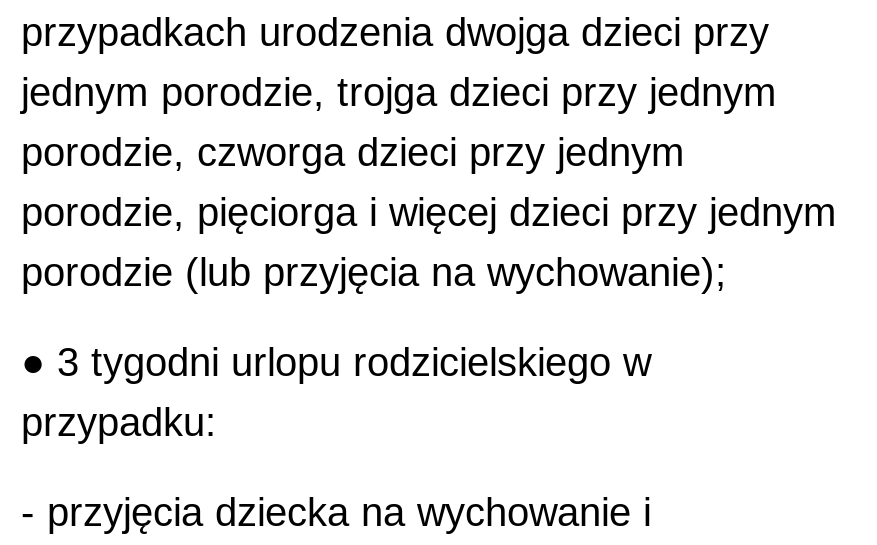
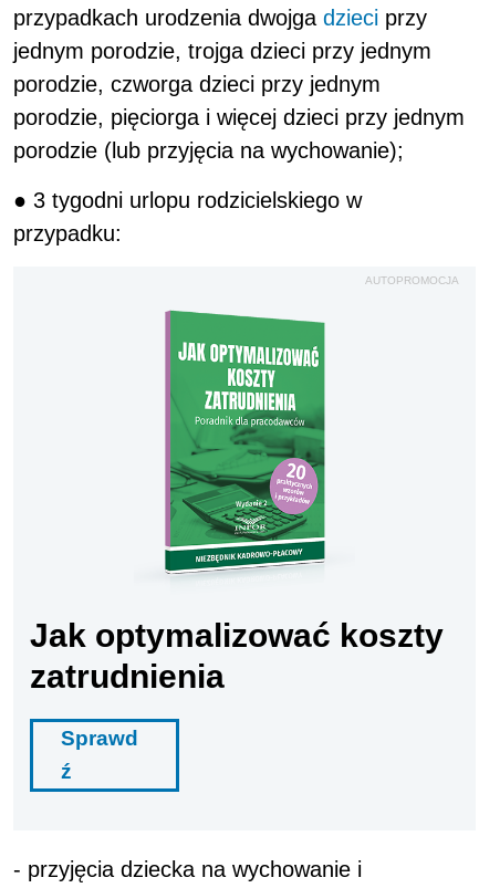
+ [image]
+ Jak optymalizować koszty
+ zatrudnienia
+ Sprawd
+ ź

+ AUTOPROMOCJA
